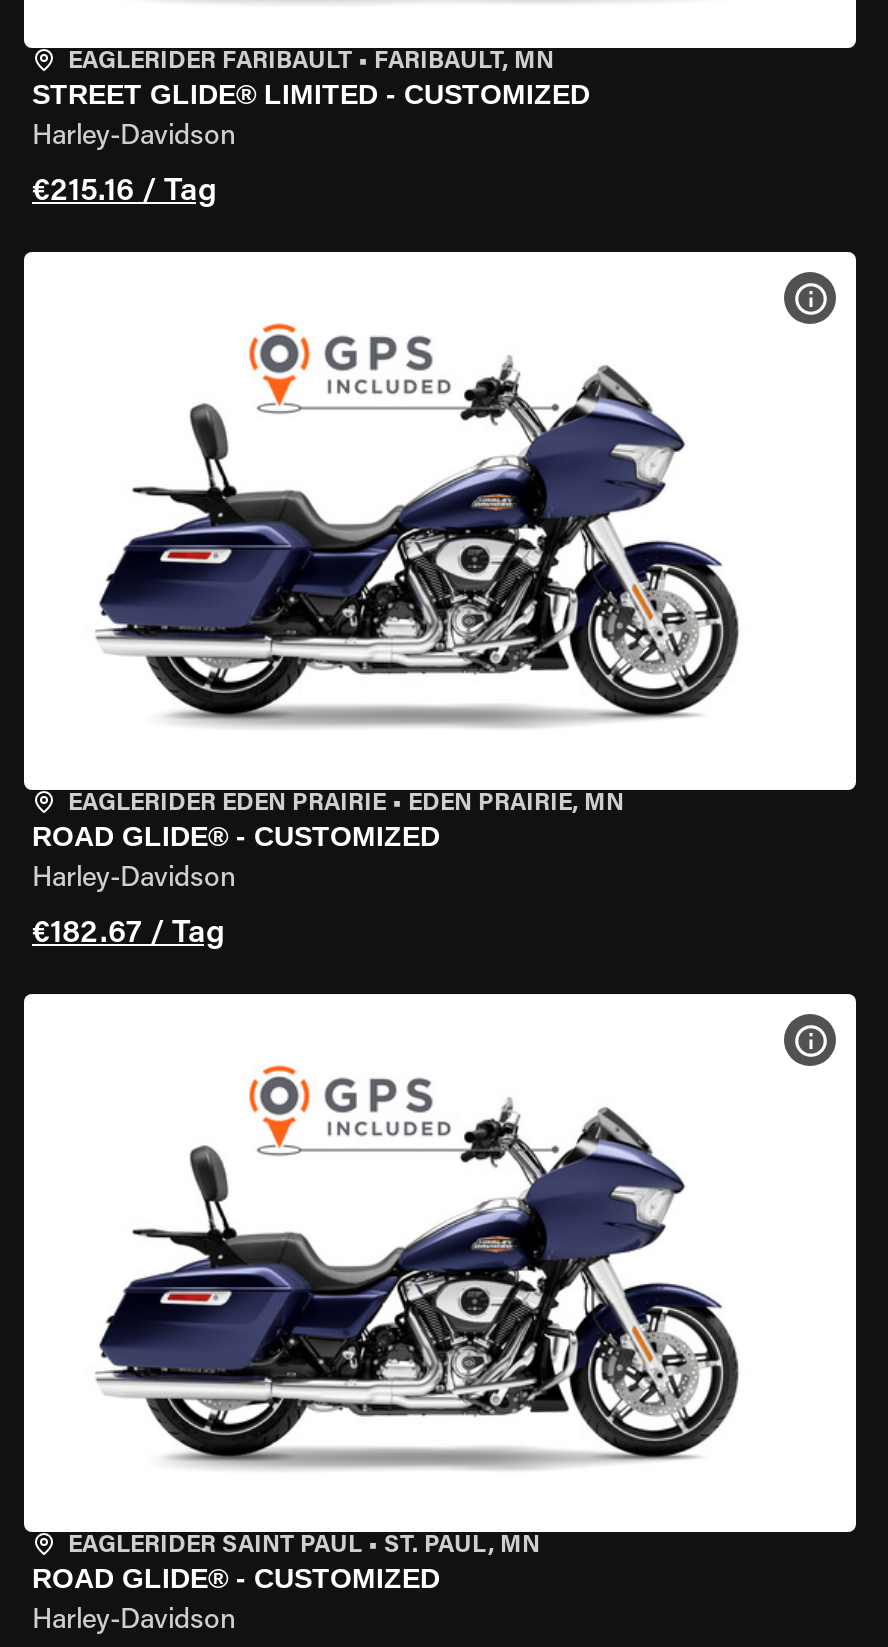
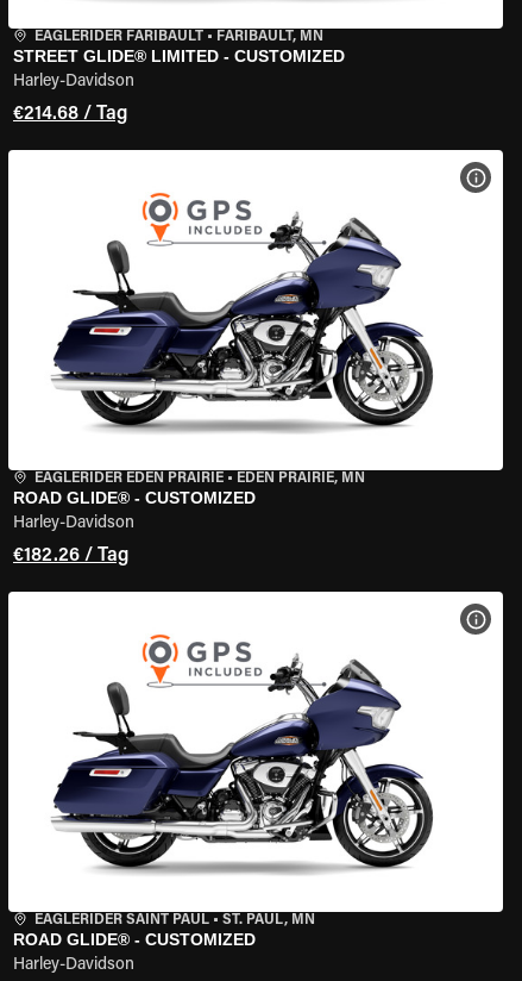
- €215.16 / Tag
+ €214.68 / Tag

- €182.67 / Tag
+ €182.26 / Tag
